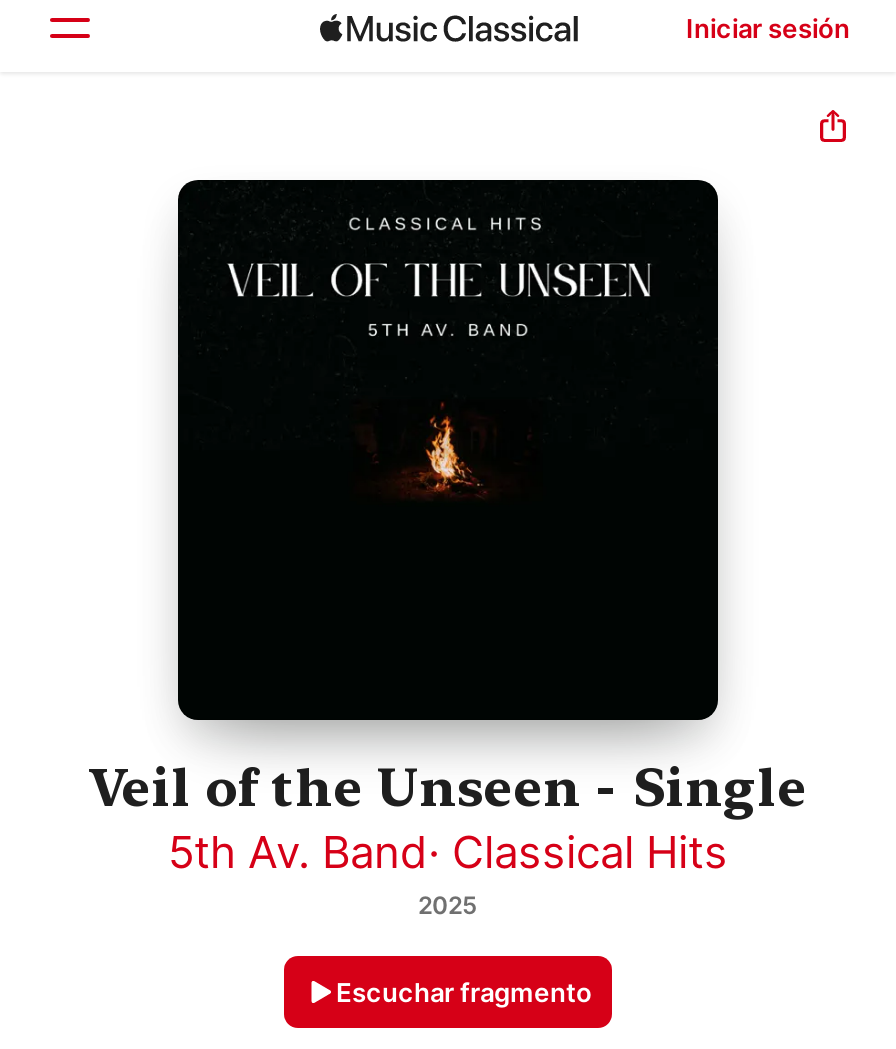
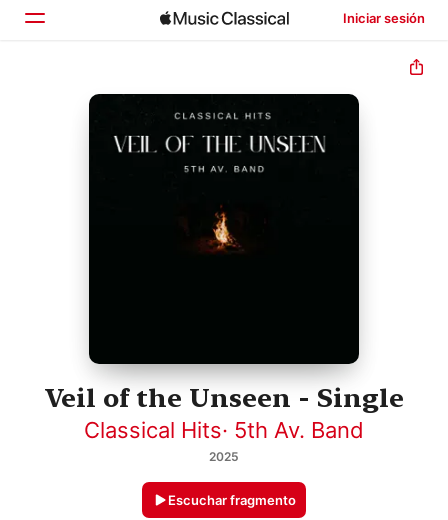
- 5th Av. Band · Classical Hits
+ Classical Hits · 5th Av. Band
